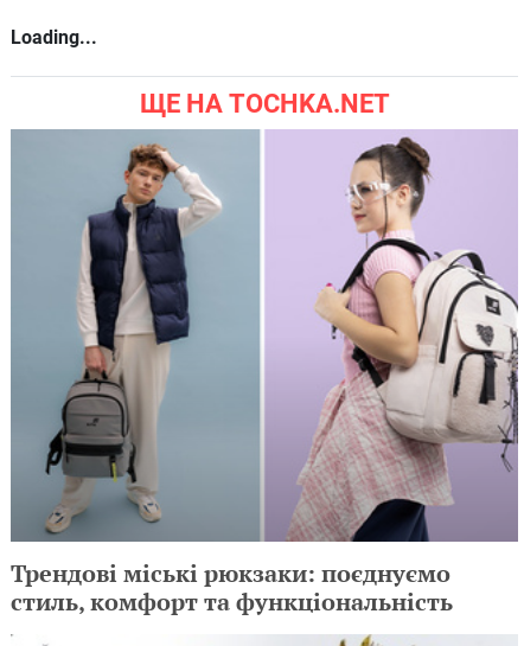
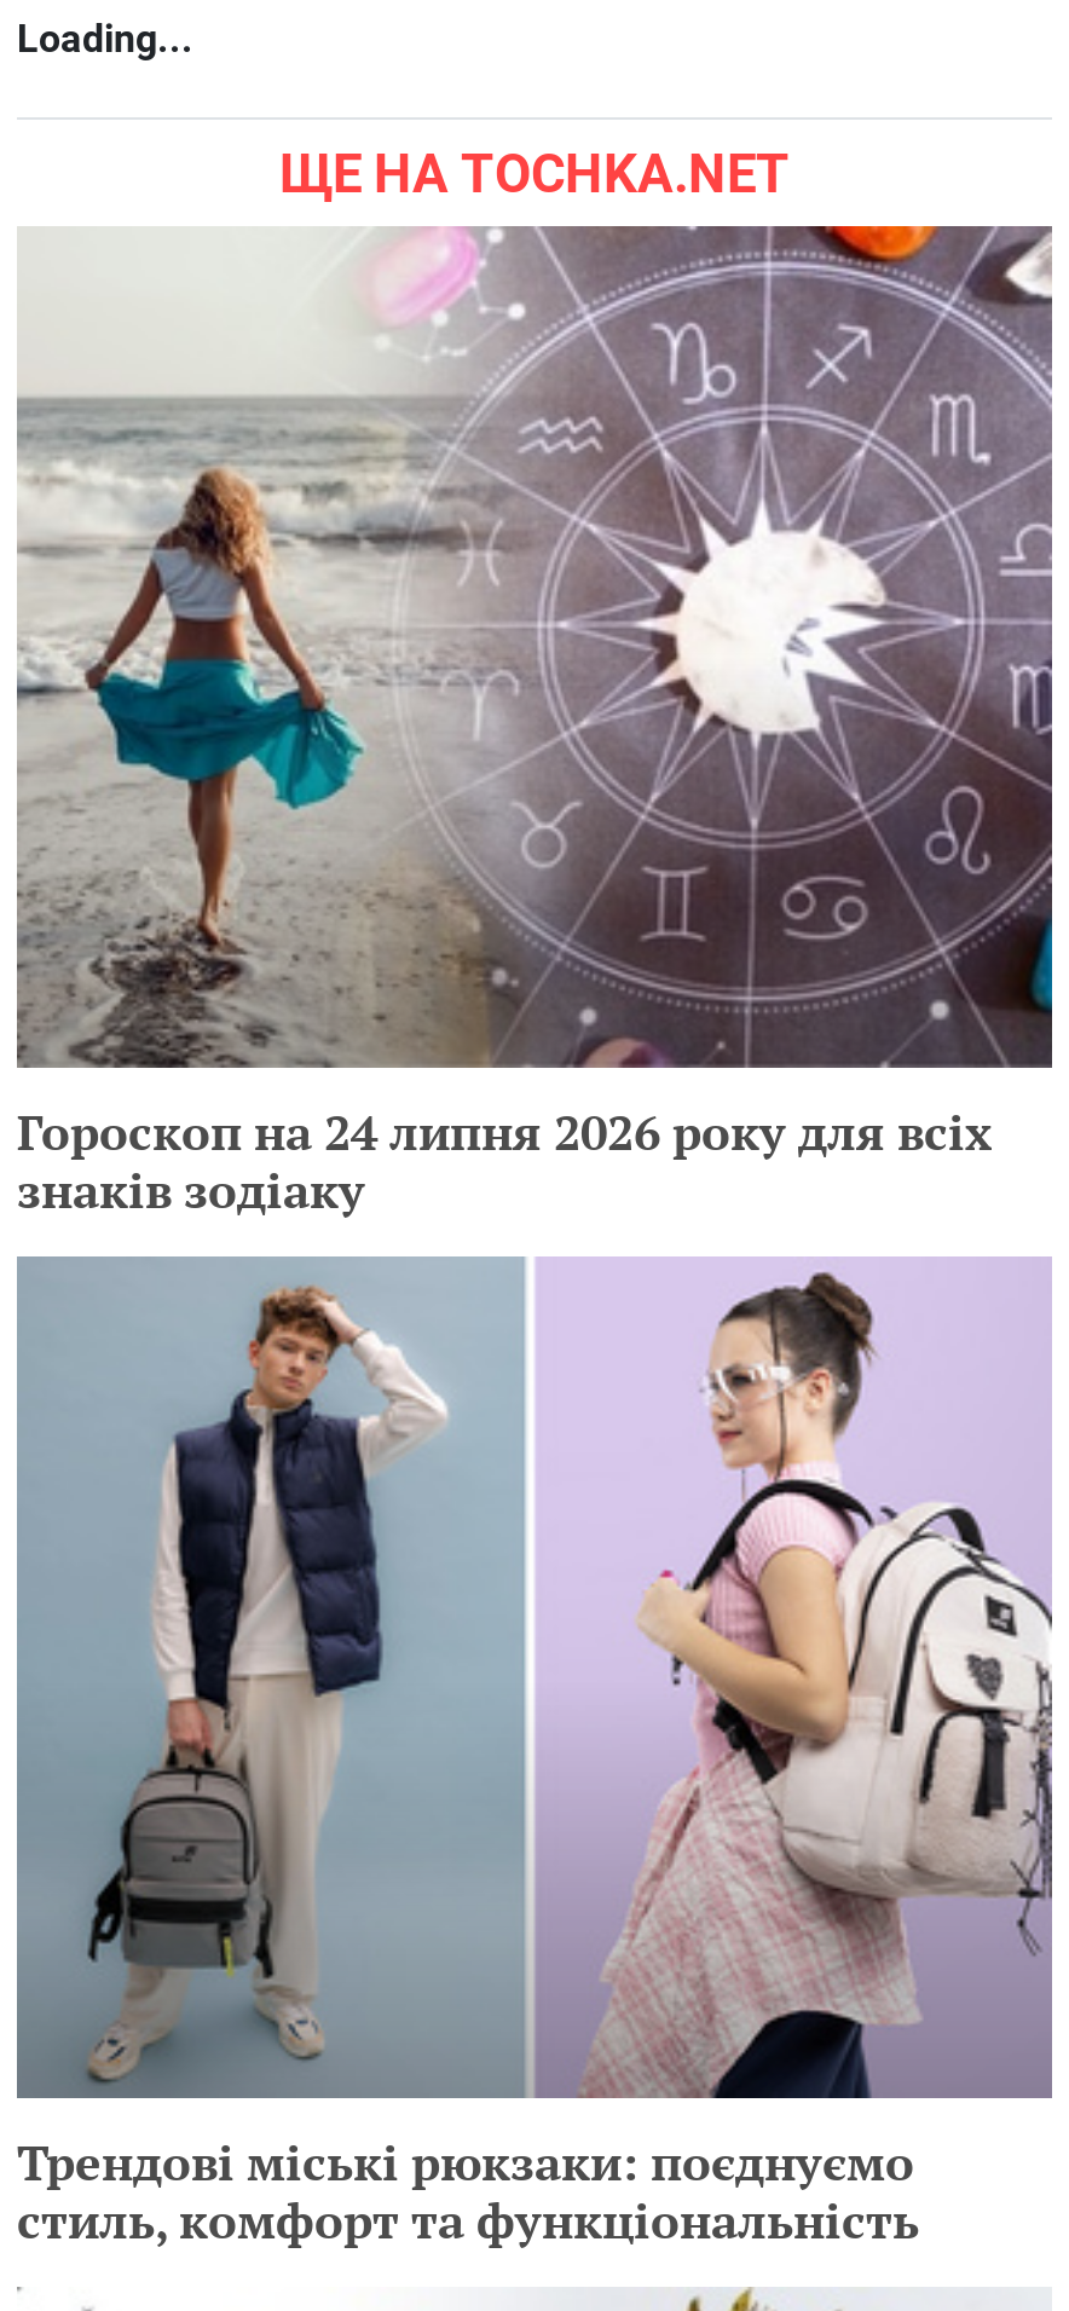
+ [image]
+ Гороскоп на 24 липня 2026 року для всіх
+ знаків зодіаку
